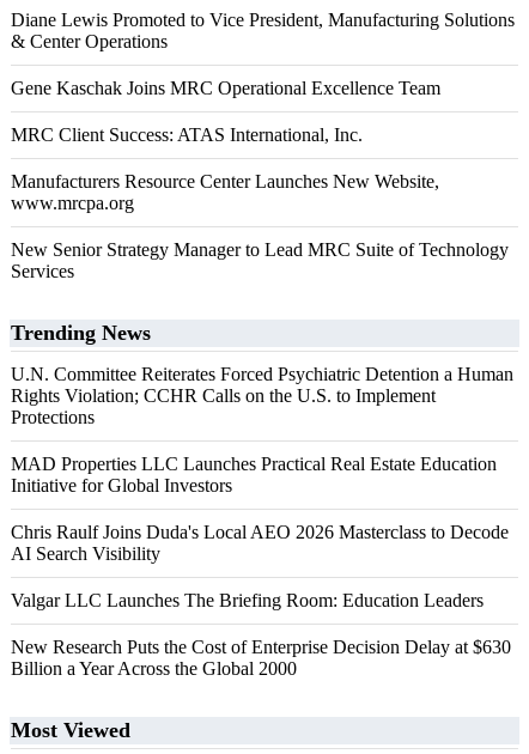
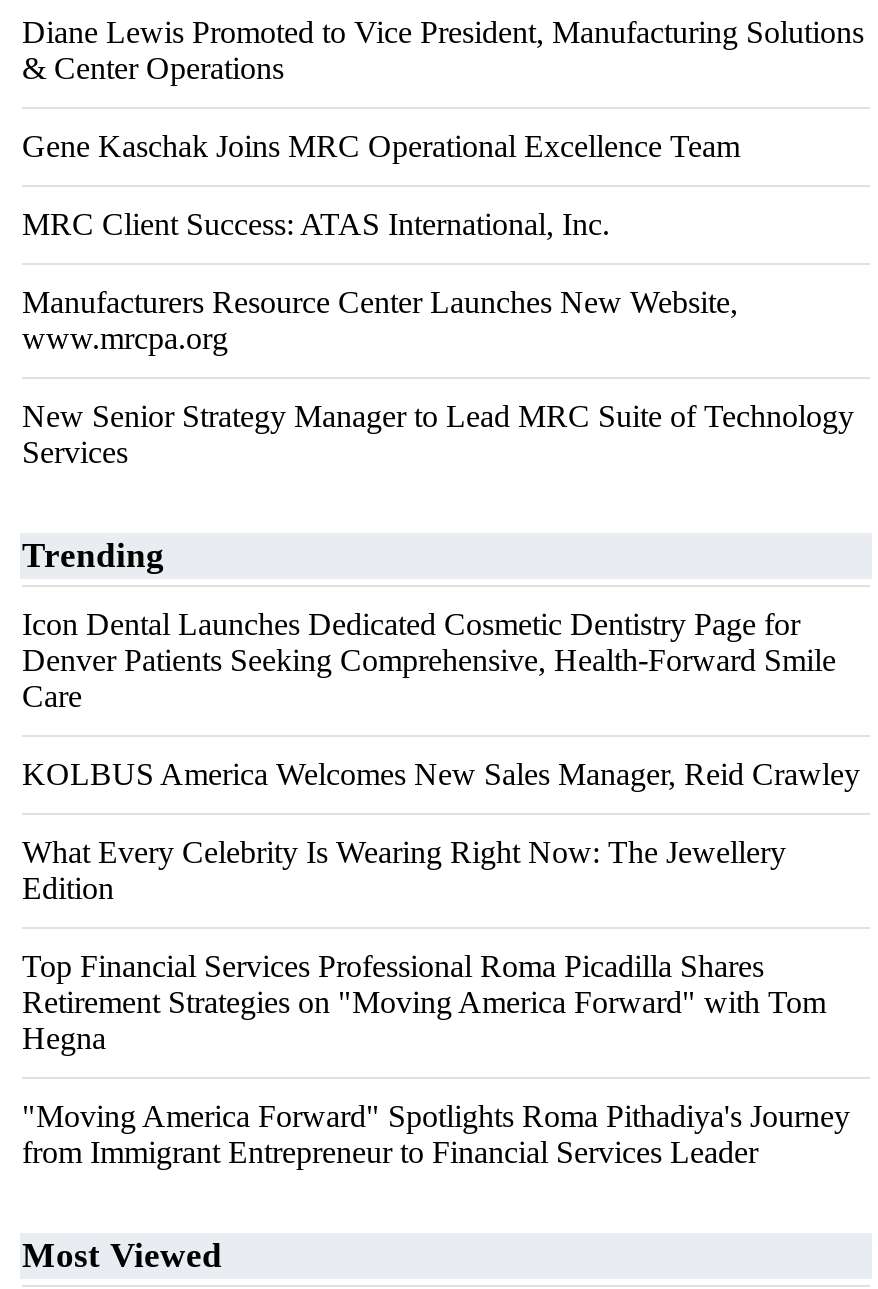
- Trending News
+ Trending

- U.N. Committee Reiterates Forced Psychiatric Detention a Human
- Rights Violation; CCHR Calls on the U.S. to Implement
- Protections
+ Icon Dental Launches Dedicated Cosmetic Dentistry Page for
+ Denver Patients Seeking Comprehensive, Health-Forward Smile
+ Care

- MAD Properties LLC Launches Practical Real Estate Education
- Initiative for Global Investors
+ KOLBUS America Welcomes New Sales Manager, Reid Crawley

- Chris Raulf Joins Duda's Local AEO 2026 Masterclass to Decode
- AI Search Visibility
+ What Every Celebrity Is Wearing Right Now: The Jewellery
+ Edition

- Valgar LLC Launches The Briefing Room: Education Leaders
+ Top Financial Services Professional Roma Picadilla Shares
+ Retirement Strategies on "Moving America Forward" with Tom
+ Hegna

- New Research Puts the Cost of Enterprise Decision Delay at $630
- Billion a Year Across the Global 2000
+ "Moving America Forward" Spotlights Roma Pithadiya's Journey
+ from Immigrant Entrepreneur to Financial Services Leader
